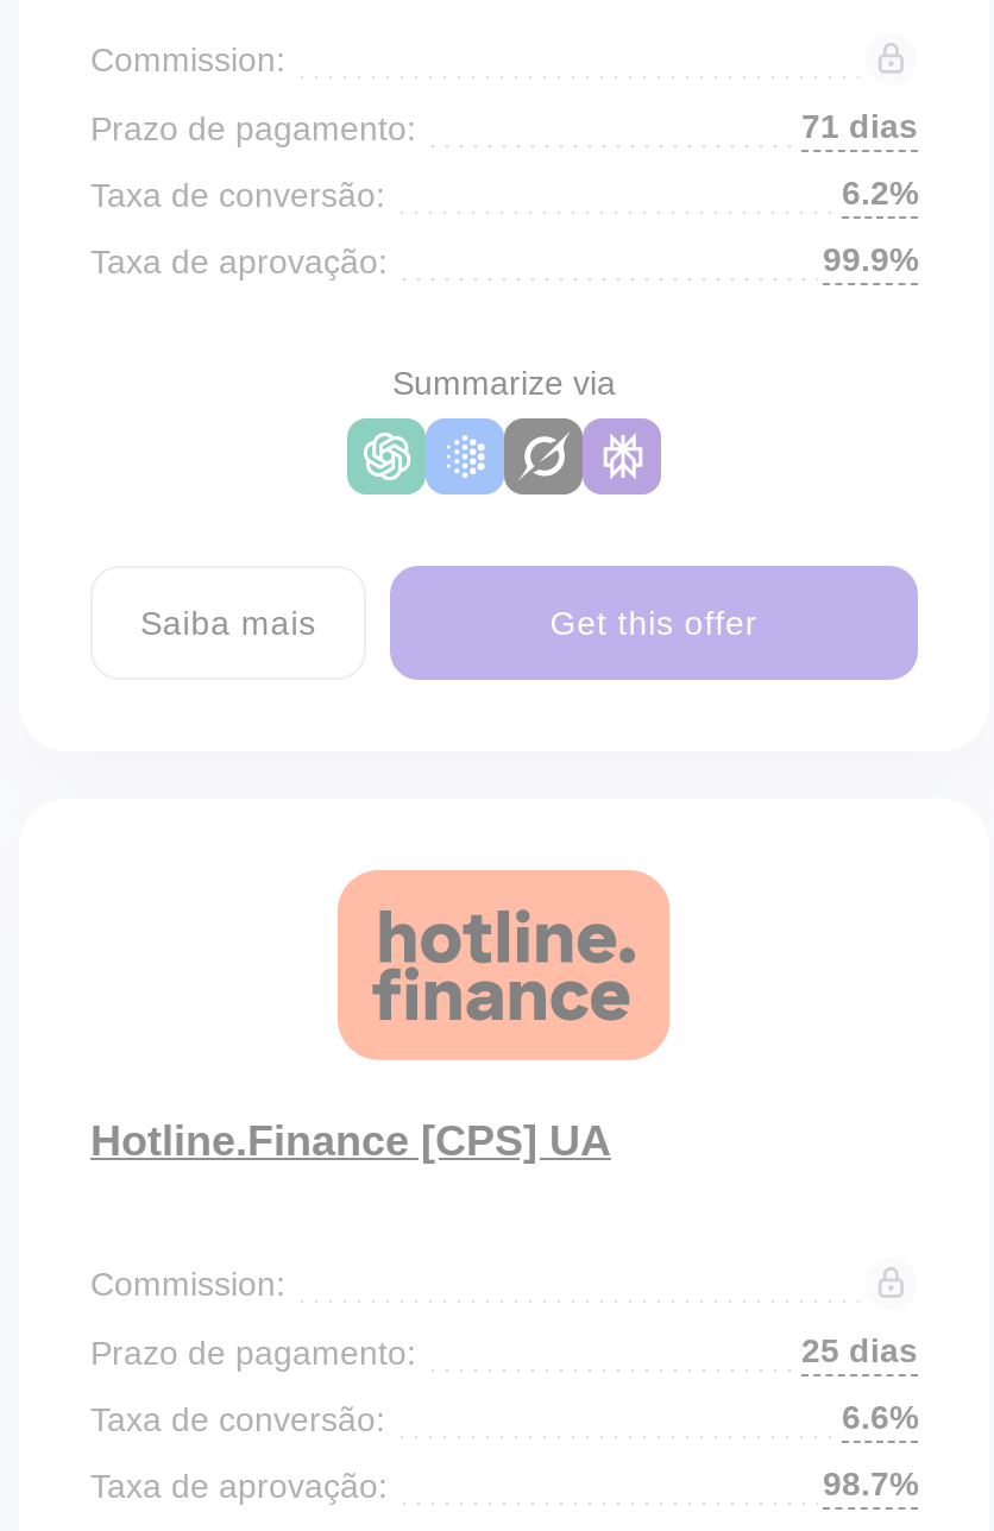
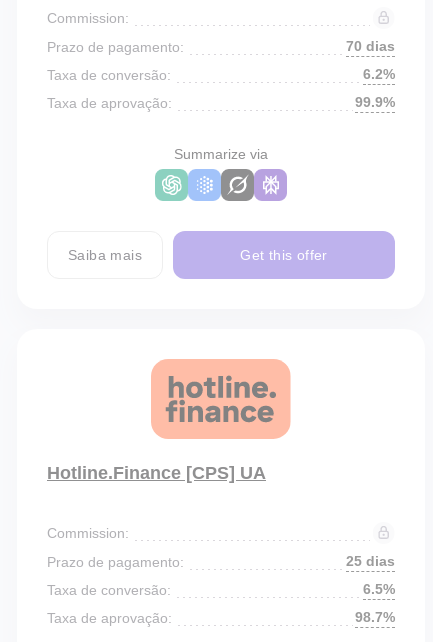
- 71 dias
+ 70 dias

- 6.6%
+ 6.5%
